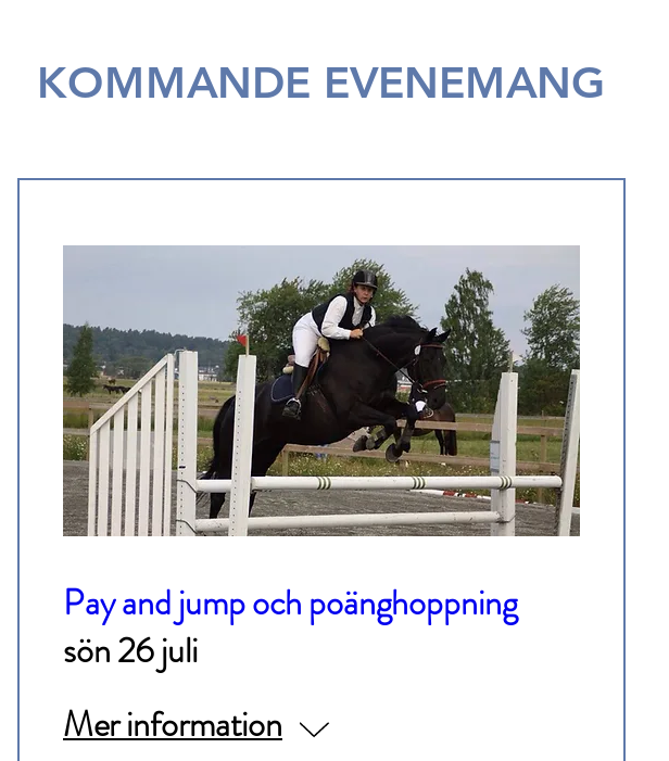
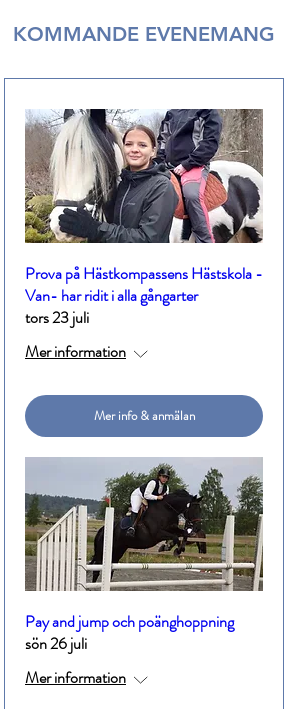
+ [image]
+ Prova på Hästkompassens Hästskola -
+ Van- har ridit i alla gångarter
+ tors 23 juli
+ Mer information
+ Mer info & anmälan
